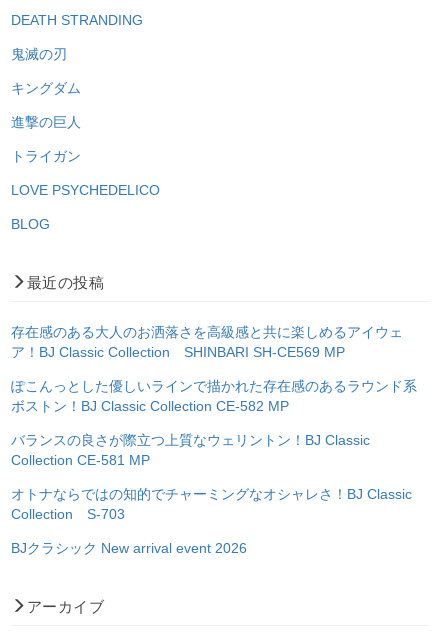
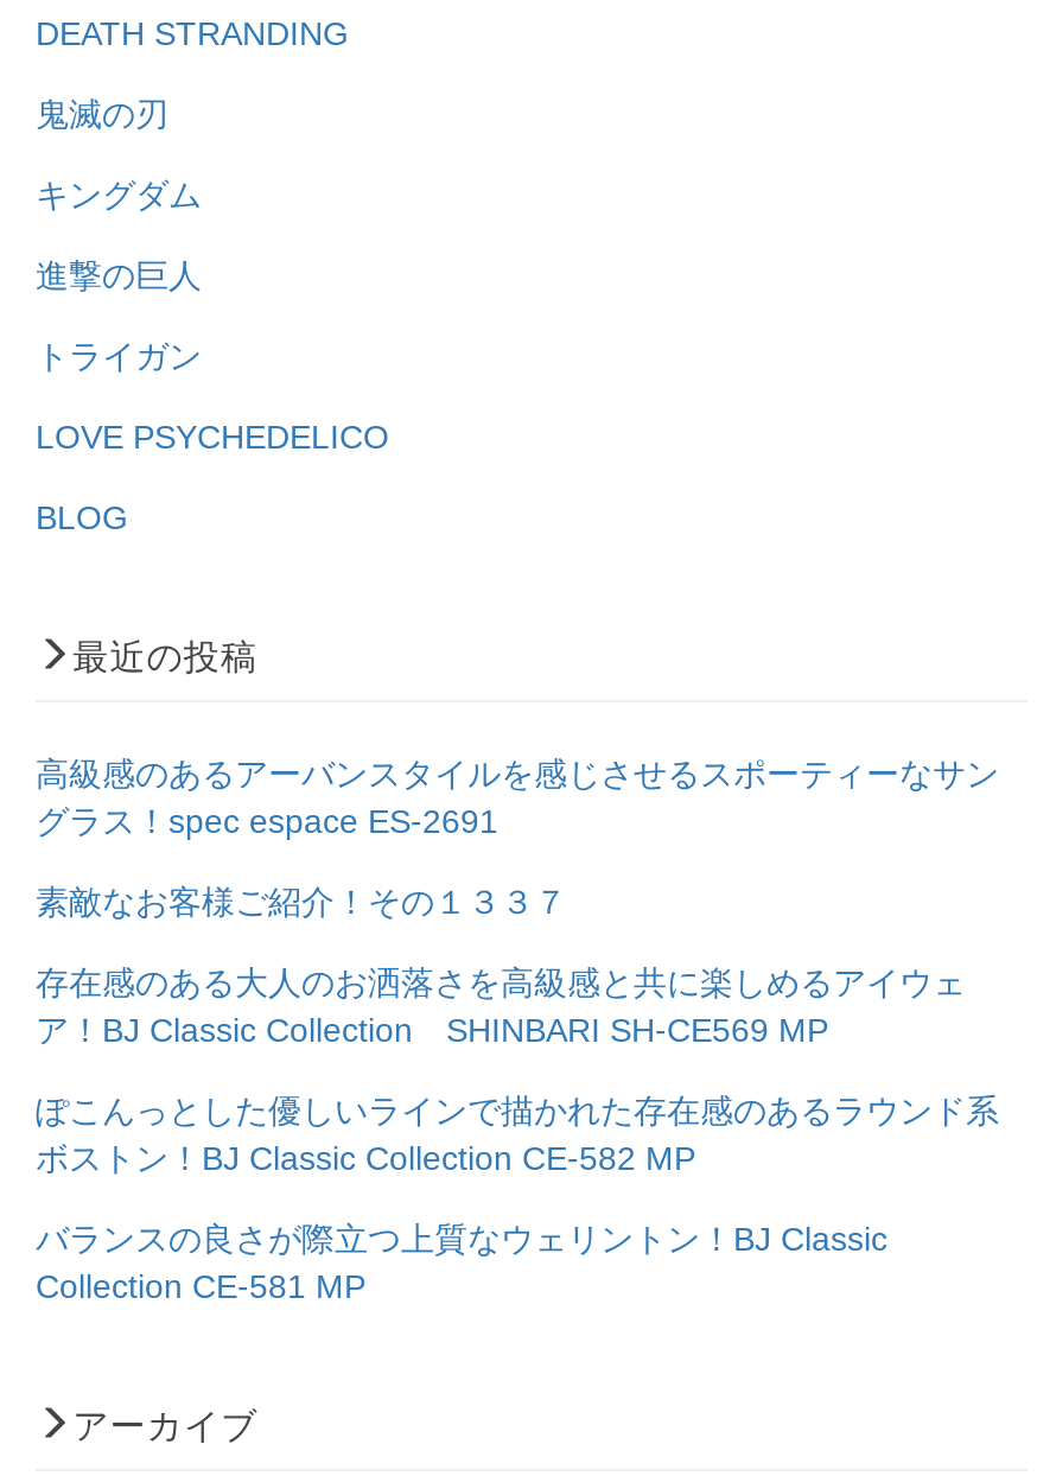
+ 高級感のあるアーバンスタイルを感じさせるスポーティーなサン
+ グラス！spec espace ES-2691
+ 素敵なお客様ご紹介！その１３３７

moved down: 存在感のある大人のお洒落さを高級感と共に楽しめるアイウェ | ア！BJ Classic Collection SHINBARI SH-CE569 MP | ぽこんっとした優しいラインで描かれた存在感のあるラウンド系 | ボストン！BJ Classic Collection CE-582 MP | バランスの良さが際立つ上質なウェリントン！BJ Classic | Collection CE-581 MP

- オトナならではの知的でチャーミングなオシャレさ！BJ Classic
- Collection S-703
- BJクラシック New arrival event 2026
